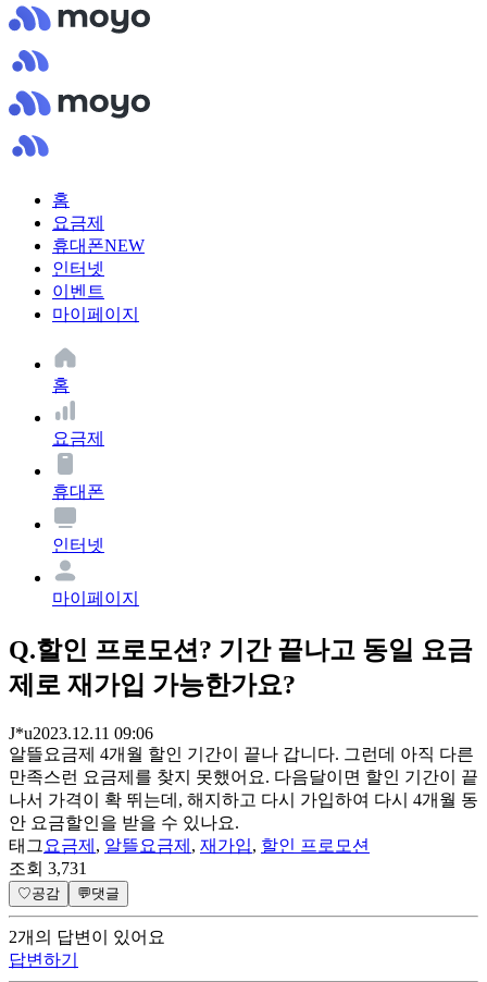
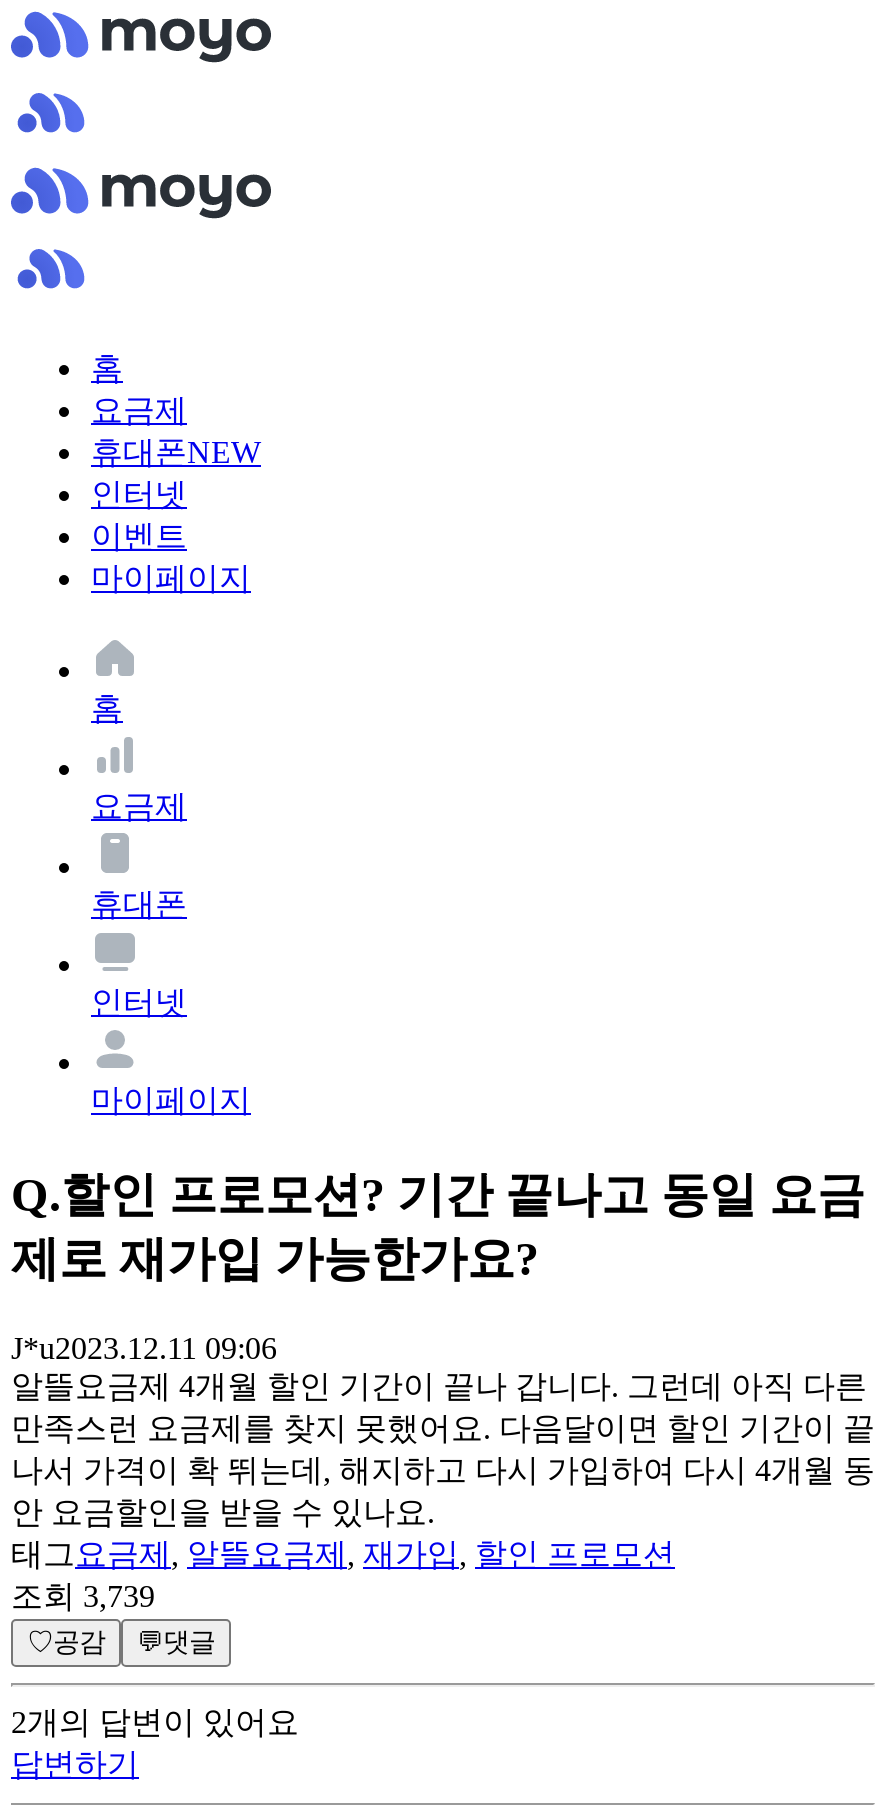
- 조회 3,731
+ 조회 3,739
